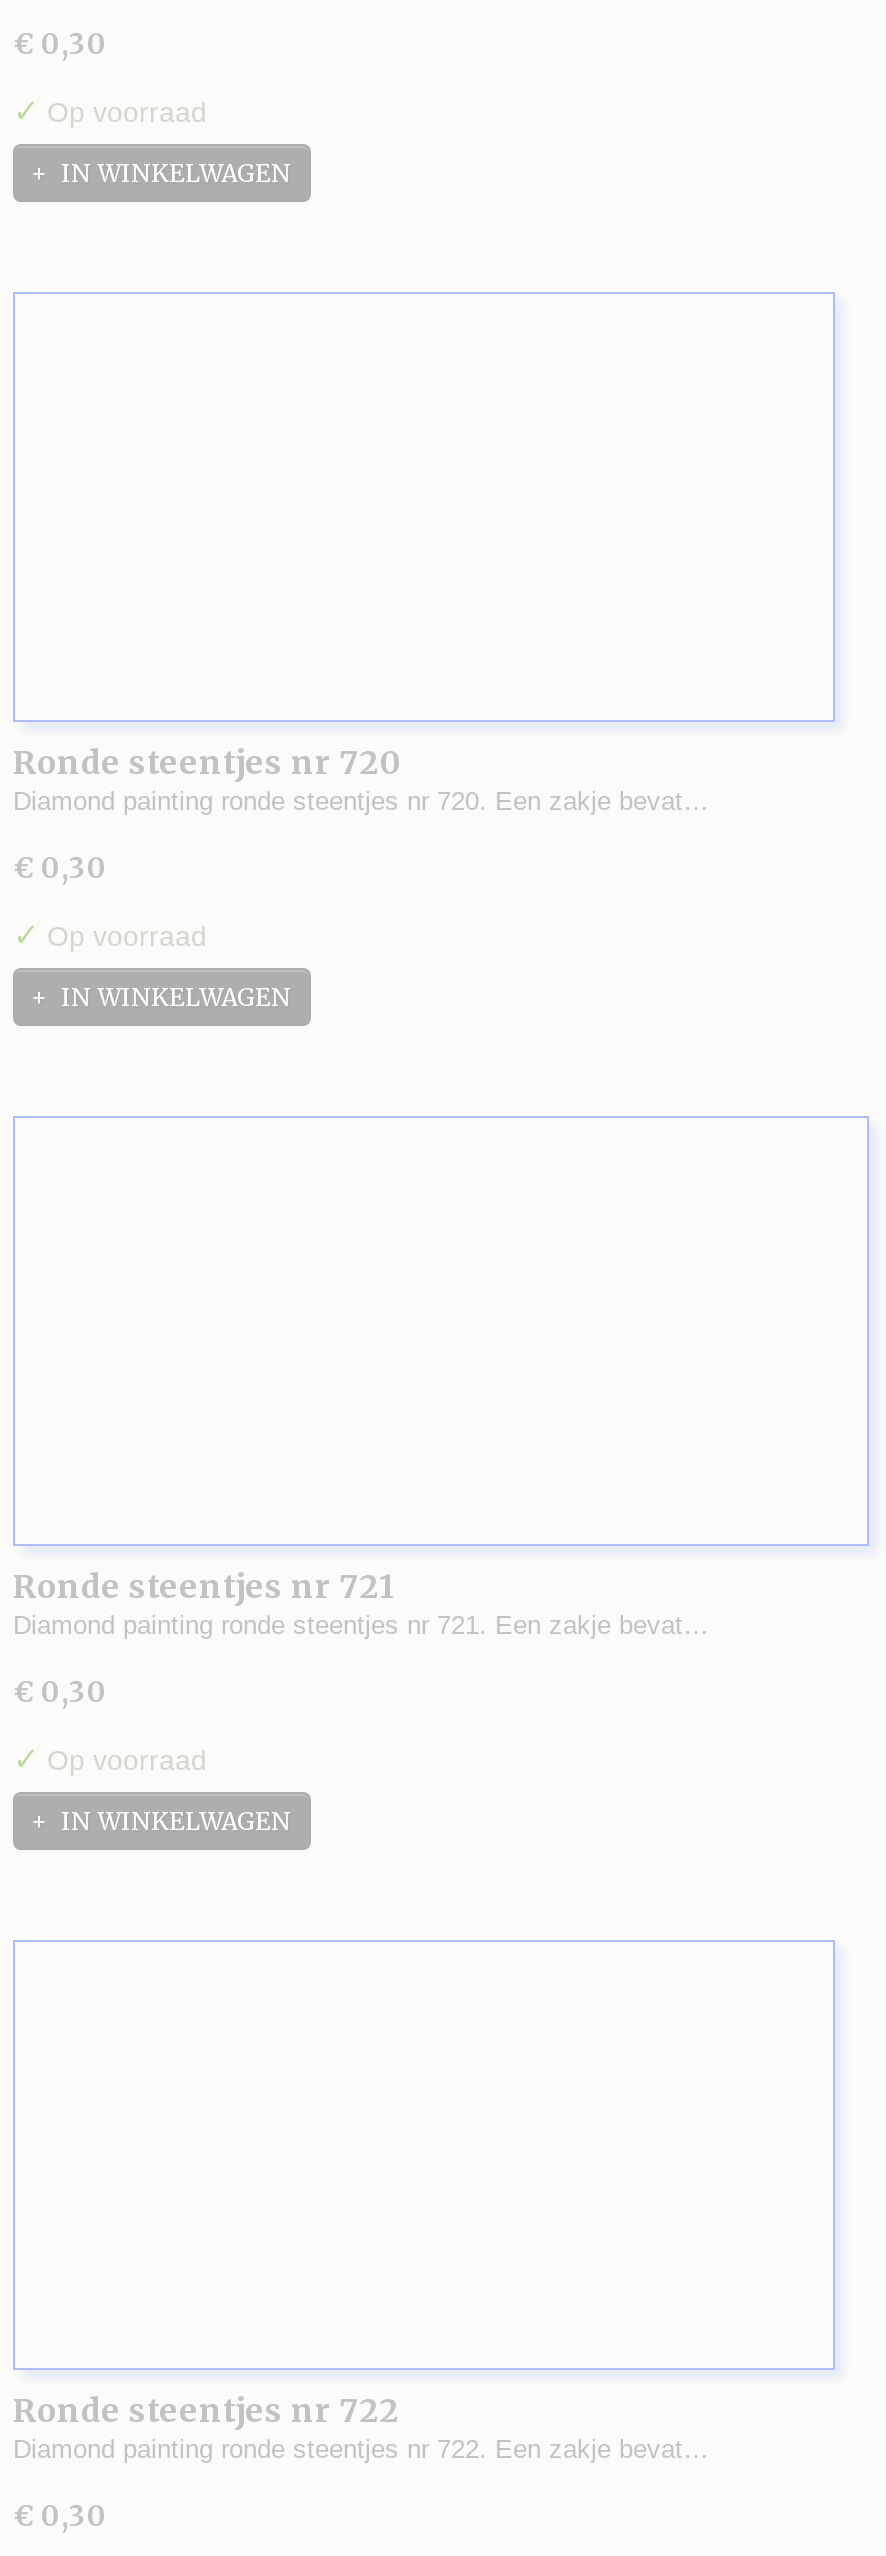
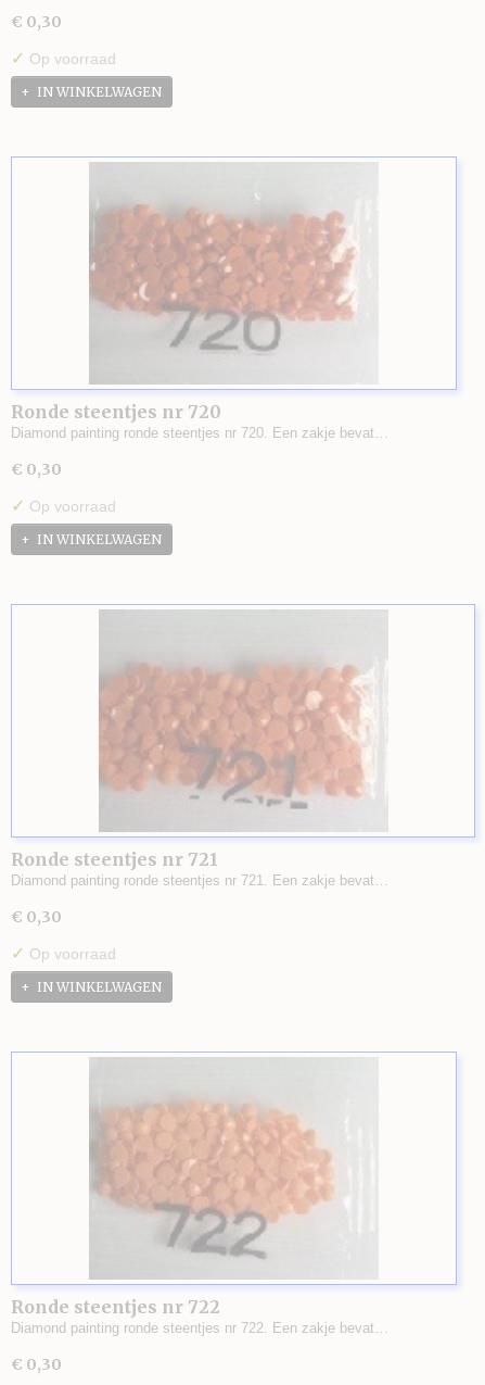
+ [image]

+ [image]

+ [image]
